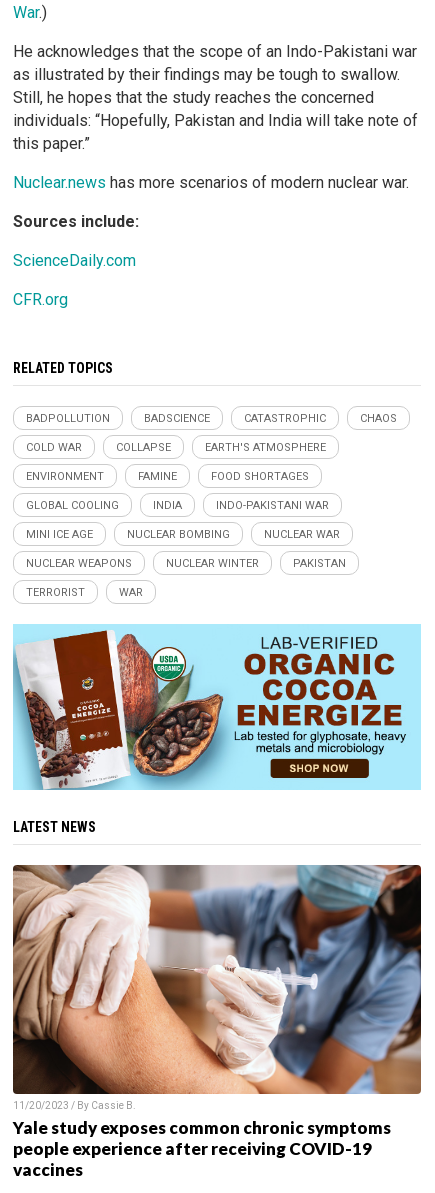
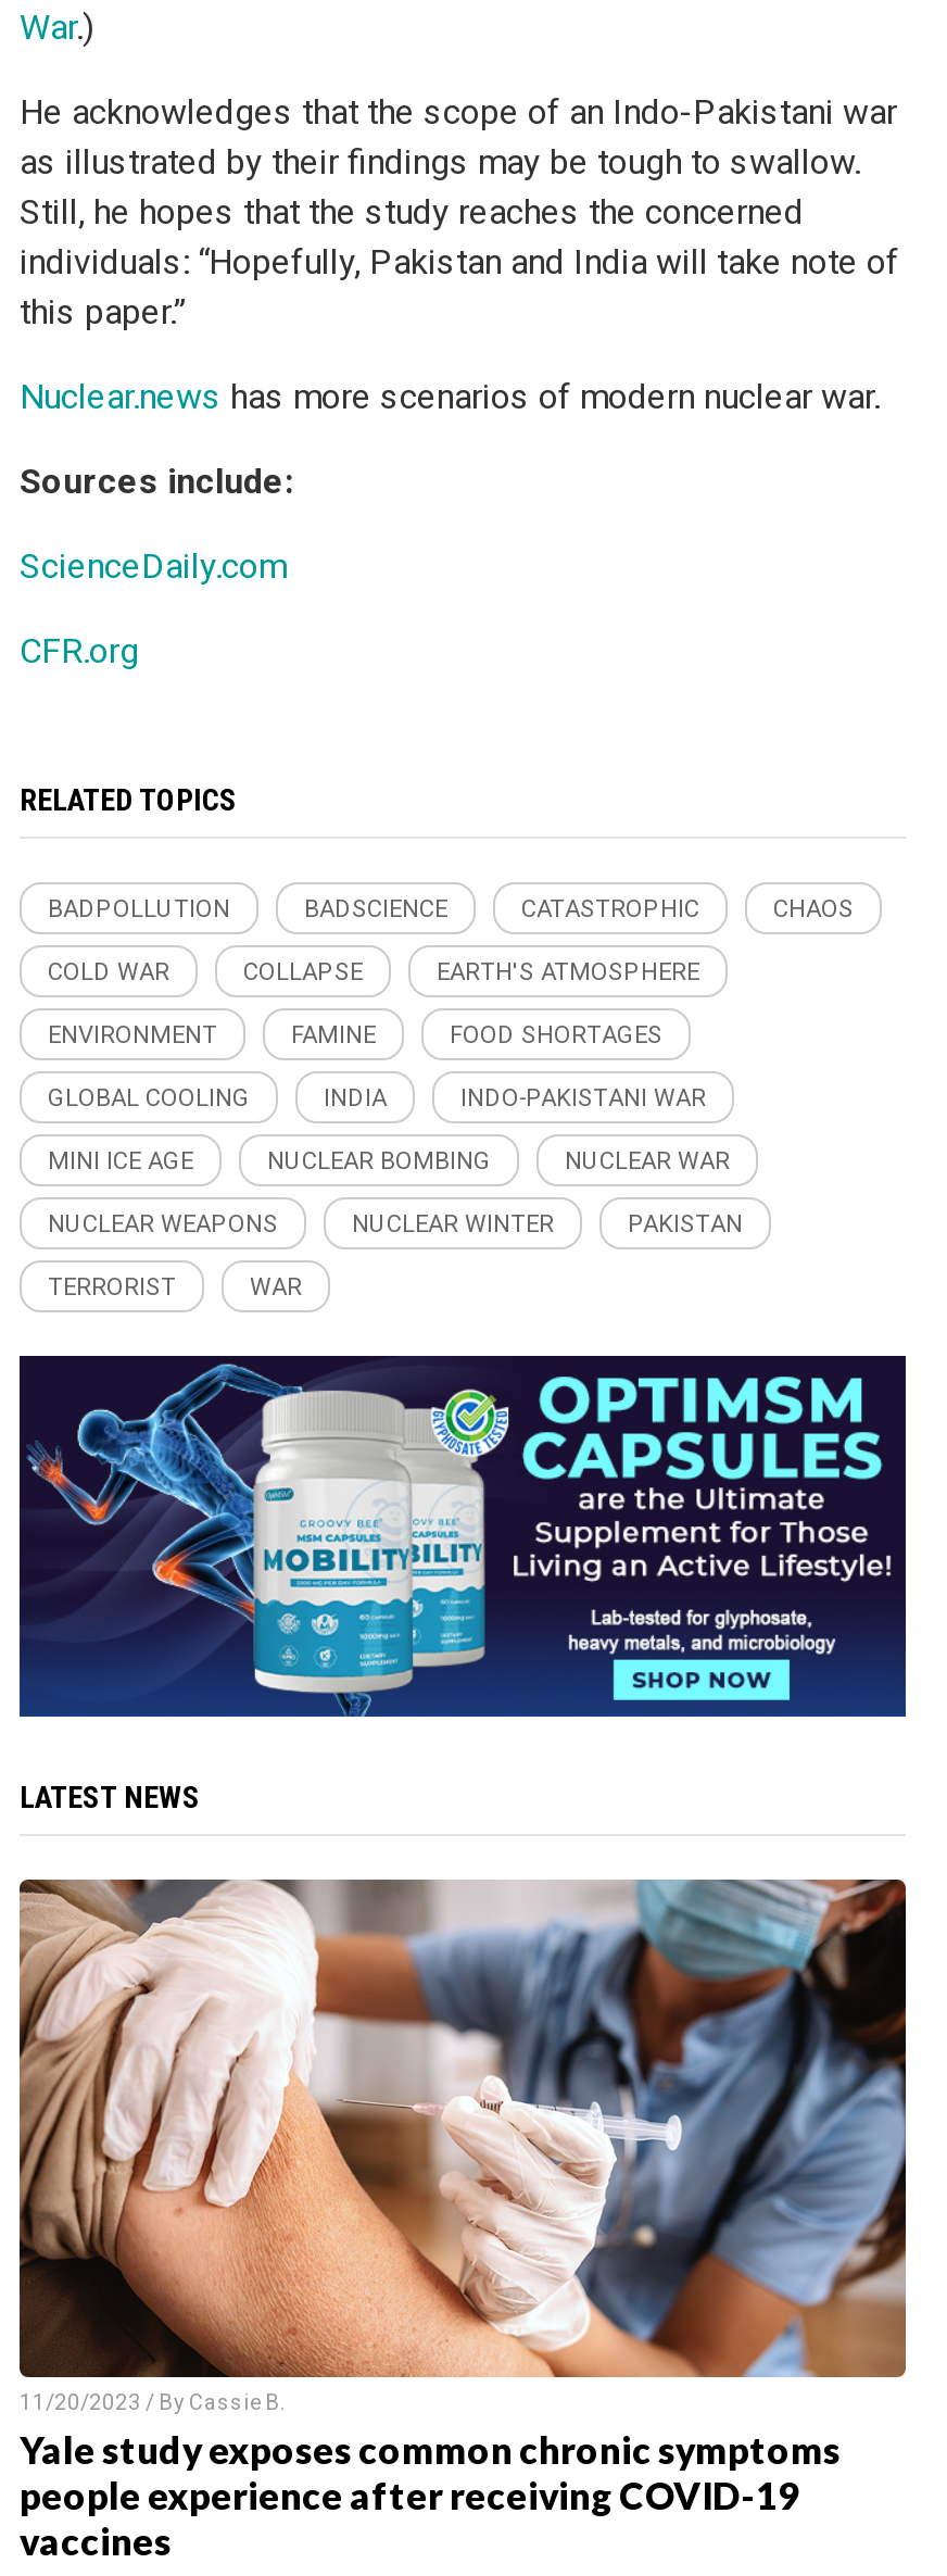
- [image]
+ [image]
